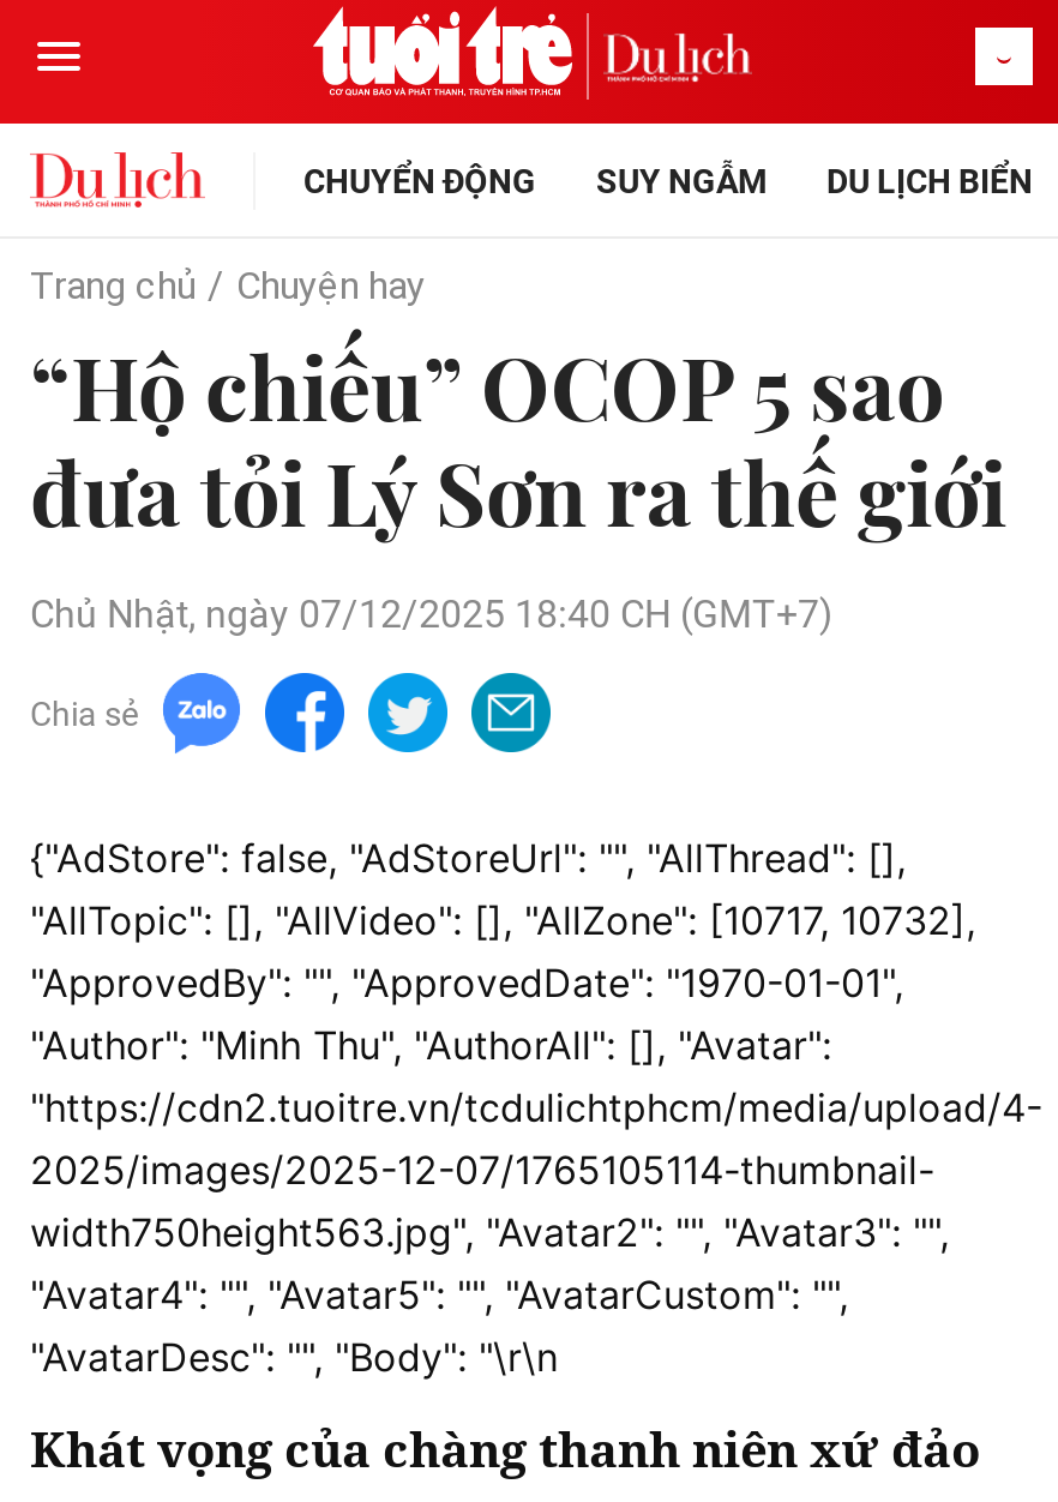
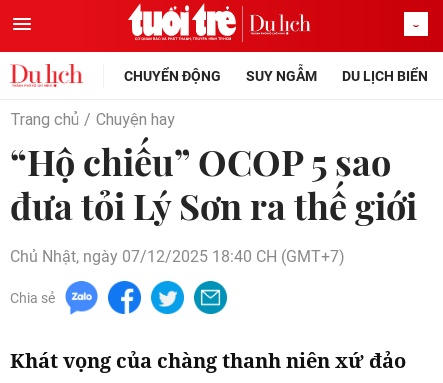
- {"AdStore": false, "AdStoreUrl": "", "AllThread": [],
- "AllTopic": [], "AllVideo": [], "AllZone": [10717, 10732],
- "ApprovedBy": "", "ApprovedDate": "1970-01-01",
- "Author": "Minh Thu", "AuthorAll": [], "Avatar":
- "https://cdn2.tuoitre.vn/tcdulichtphcm/media/upload/4-
- 2025/images/2025-12-07/1765105114-thumbnail-
- width750height563.jpg", "Avatar2": "", "Avatar3": "",
- "Avatar4": "", "Avatar5": "", "AvatarCustom": "",
- "AvatarDesc": "", "Body": "\r\n
